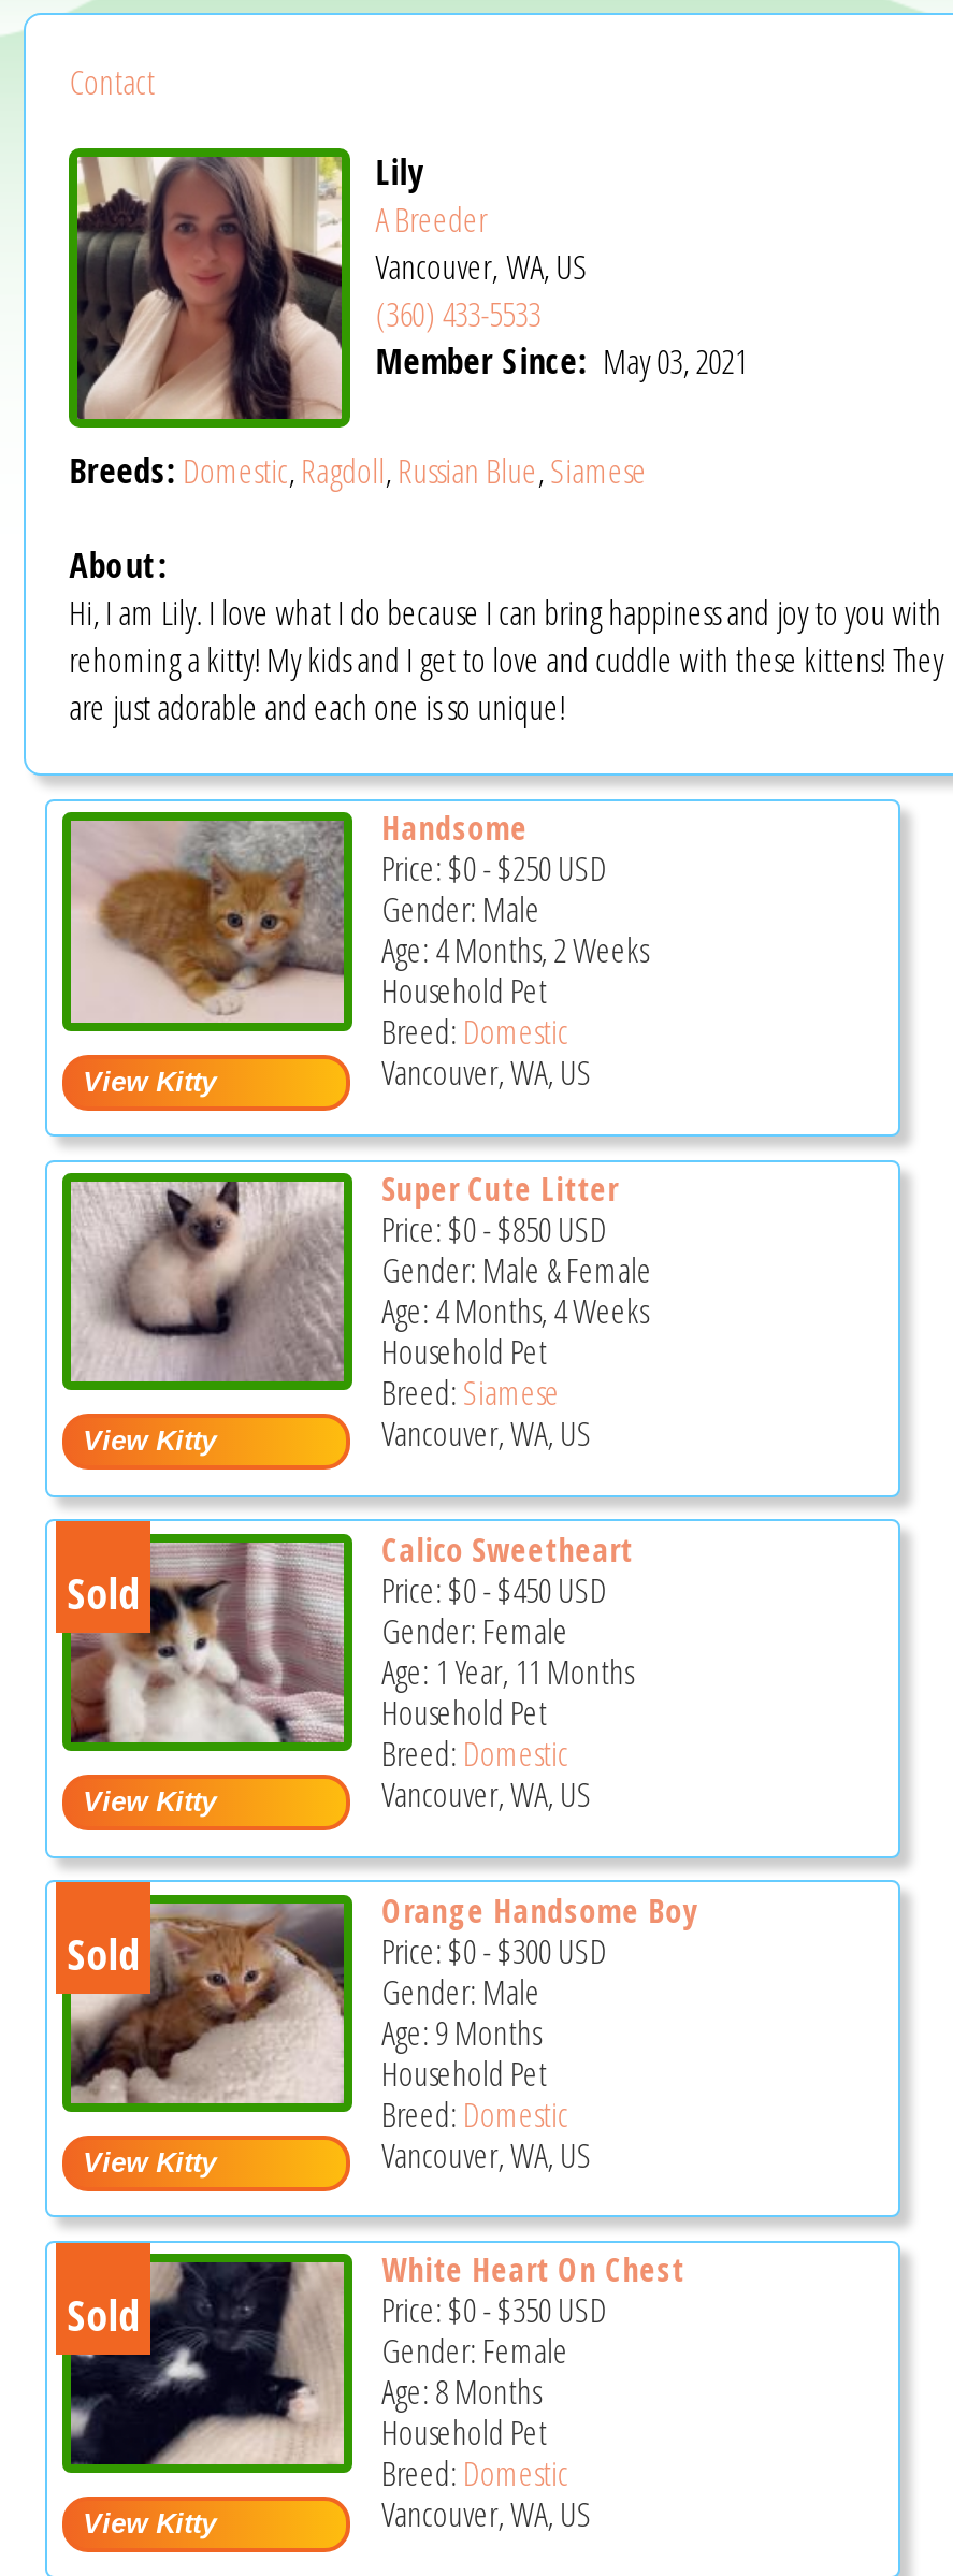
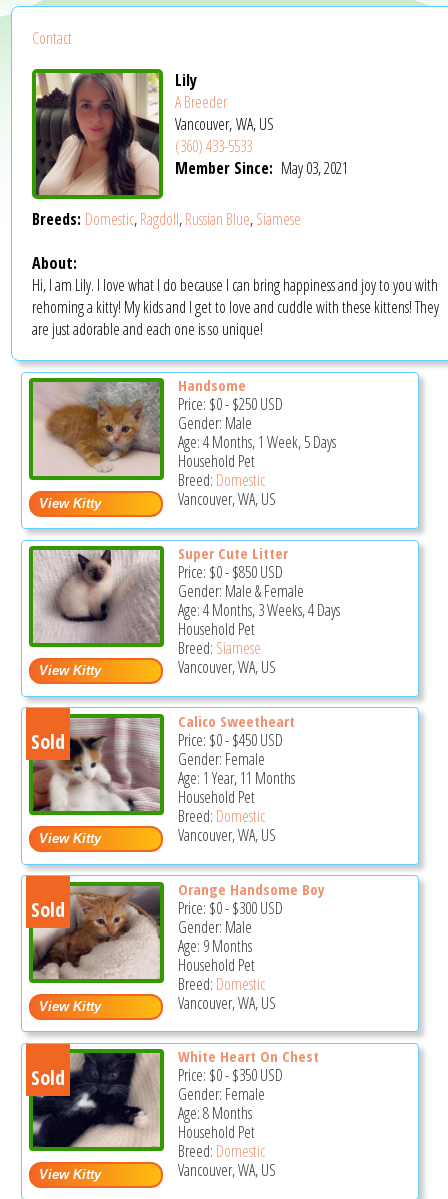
- Age: 4 Months, 2 Weeks
+ Age: 4 Months, 1 Week, 5 Days

- Age: 4 Months, 4 Weeks
+ Age: 4 Months, 3 Weeks, 4 Days
